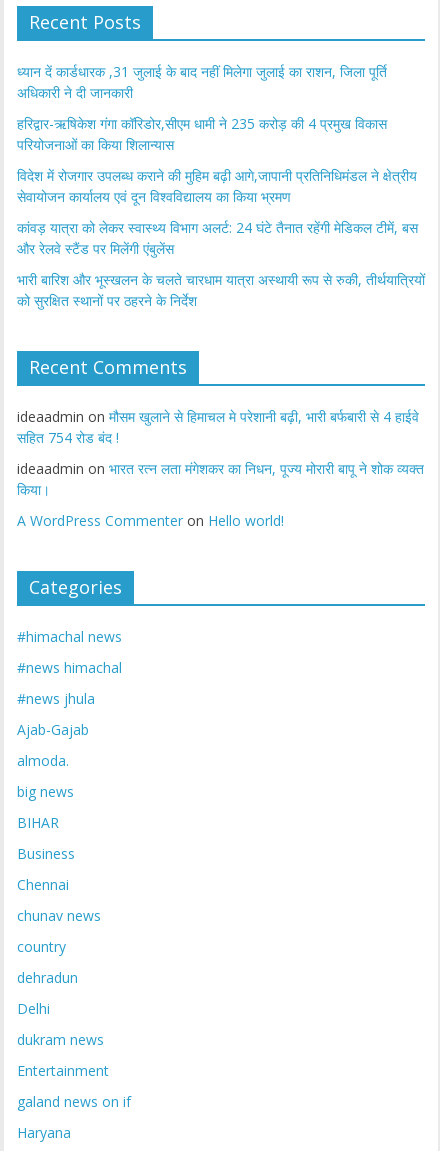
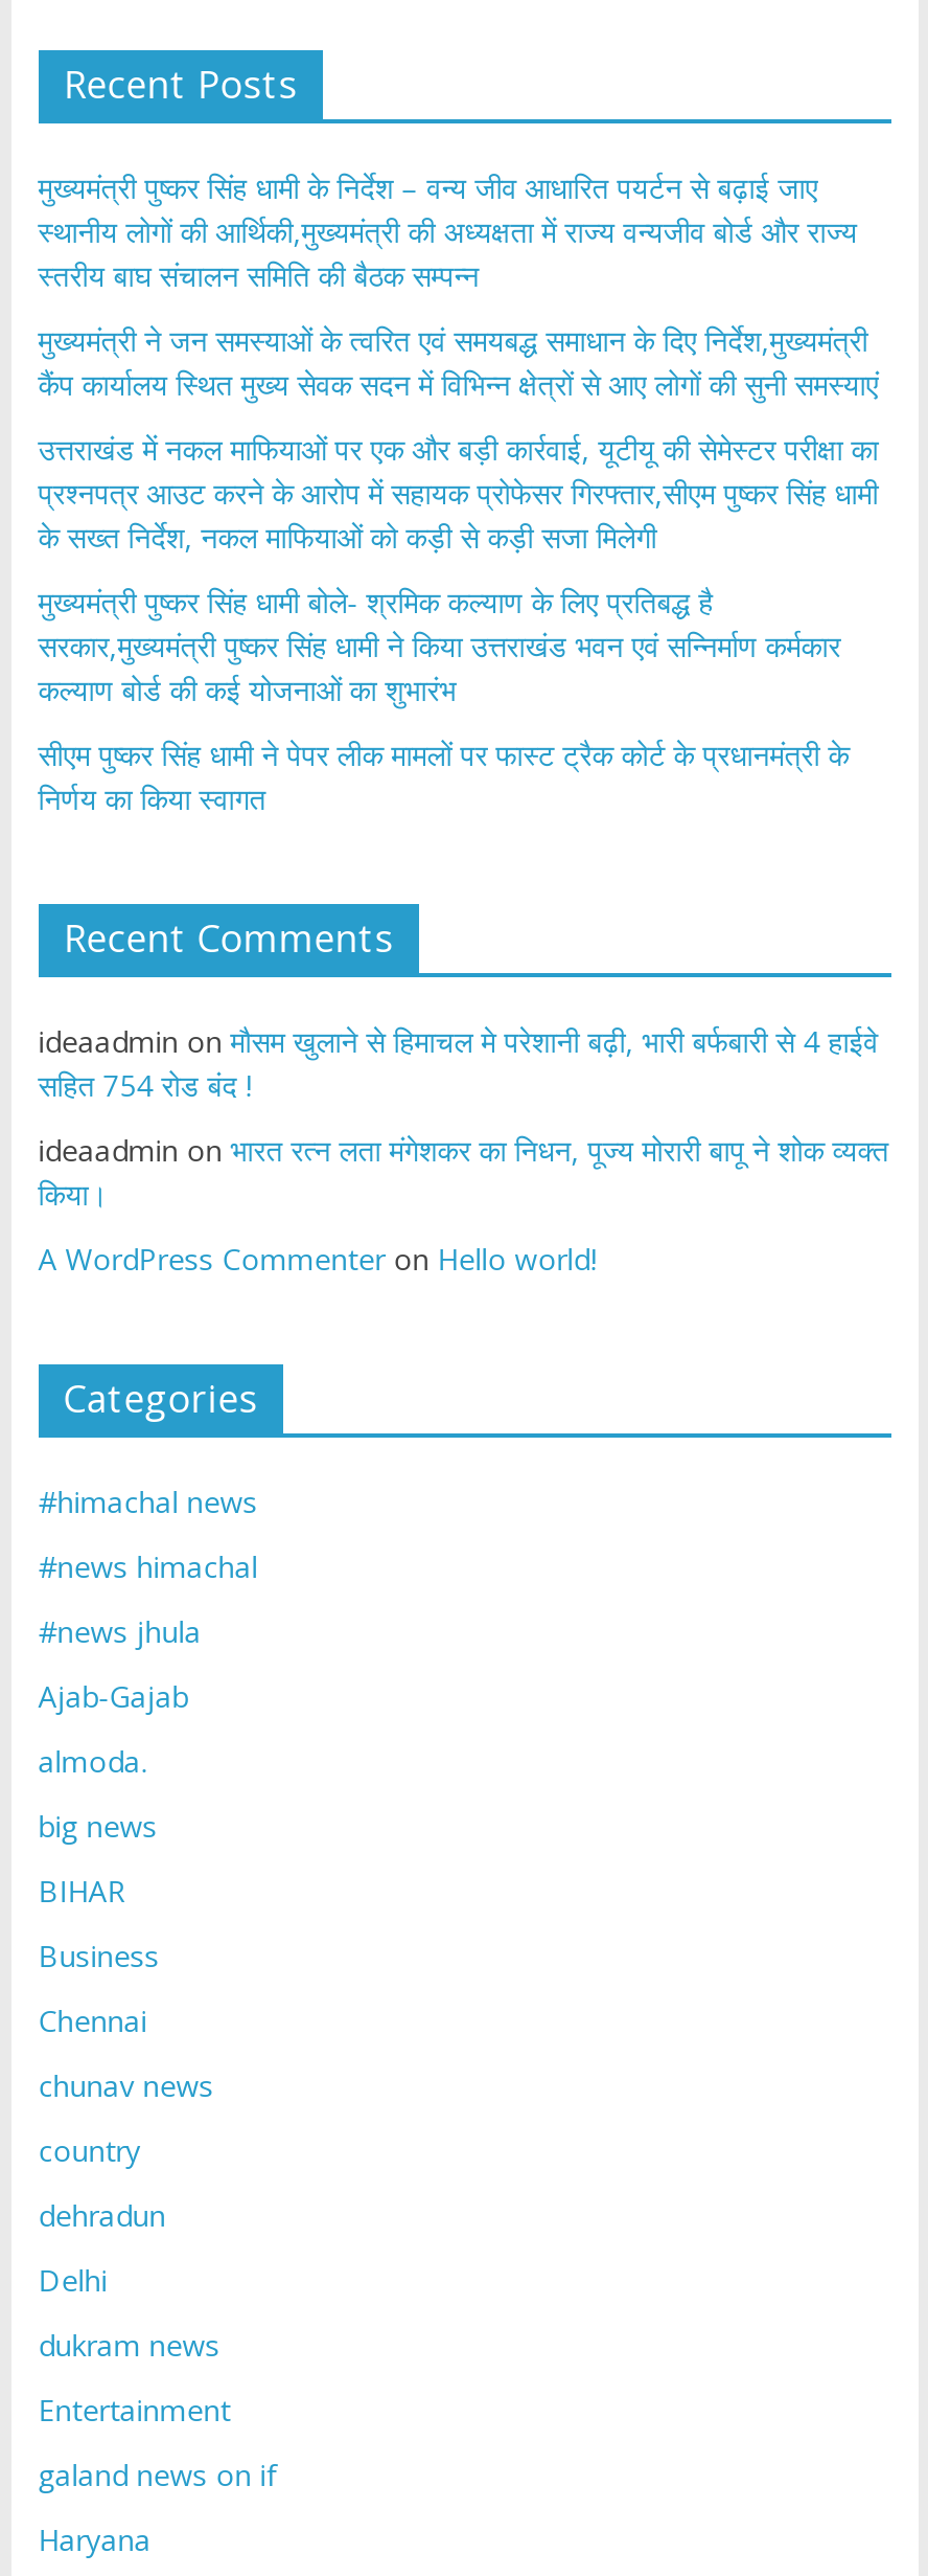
- ध्यान दें कार्डधारक ,31 जुलाई के बाद नहीं मिलेगा जुलाई का राशन, जिला पूर्ति
- अधिकारी ने दी जानकारी
+ मुख्यमंत्री पुष्कर सिंह धामी के निर्देश – वन्य जीव आधारित पयर्टन से बढ़ाई जाए
+ स्थानीय लोगों की आर्थिकी,मुख्यमंत्री की अध्यक्षता में राज्य वन्यजीव बोर्ड और राज्य
+ स्तरीय बाघ संचालन समिति की बैठक सम्पन्न

- हरिद्वार-ऋषिकेश गंगा कॉरिडोर,सीएम धामी ने 235 करोड़ की 4 प्रमुख विकास
- परियोजनाओं का किया शिलान्यास
+ मुख्यमंत्री ने जन समस्याओं के त्वरित एवं समयबद्ध समाधान के दिए निर्देश,मुख्यमंत्री
+ कैंप कार्यालय स्थित मुख्य सेवक सदन में विभिन्न क्षेत्रों से आए लोगों की सुनी समस्याएं

- विदेश में रोजगार उपलब्ध कराने की मुहिम बढ़ी आगे,जापानी प्रतिनिधिमंडल ने क्षेत्रीय
- सेवायोजन कार्यालय एवं दून विश्वविद्यालय का किया भ्रमण
+ उत्तराखंड में नकल माफियाओं पर एक और बड़ी कार्रवाई, यूटीयू की सेमेस्टर परीक्षा का
+ प्रश्नपत्र आउट करने के आरोप में सहायक प्रोफेसर गिरफ्तार,सीएम पुष्कर सिंह धामी
+ के सख्त निर्देश, नकल माफियाओं को कड़ी से कड़ी सजा मिलेगी

- कांवड़ यात्रा को लेकर स्वास्थ्य विभाग अलर्ट: 24 घंटे तैनात रहेंगी मेडिकल टीमें, बस
- और रेलवे स्टैंड पर मिलेंगी एंबुलेंस
+ मुख्यमंत्री पुष्कर सिंह धामी बोले- श्रमिक कल्याण के लिए प्रतिबद्ध है
+ सरकार,मुख्यमंत्री पुष्कर सिंह धामी ने किया उत्तराखंड भवन एवं सन्निर्माण कर्मकार
+ कल्याण बोर्ड की कई योजनाओं का शुभारंभ

- भारी बारिश और भूस्खलन के चलते चारधाम यात्रा अस्थायी रूप से रुकी, तीर्थयात्रियों
- को सुरक्षित स्थानों पर ठहरने के निर्देश
+ सीएम पुष्कर सिंह धामी ने पेपर लीक मामलों पर फास्ट ट्रैक कोर्ट के प्रधानमंत्री के
+ निर्णय का किया स्वागत
